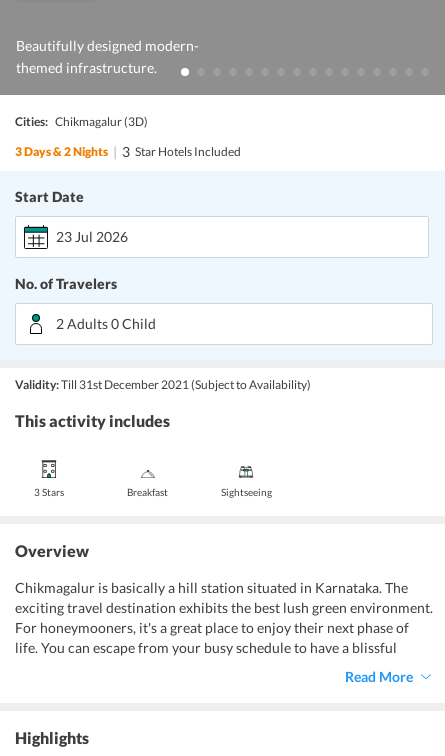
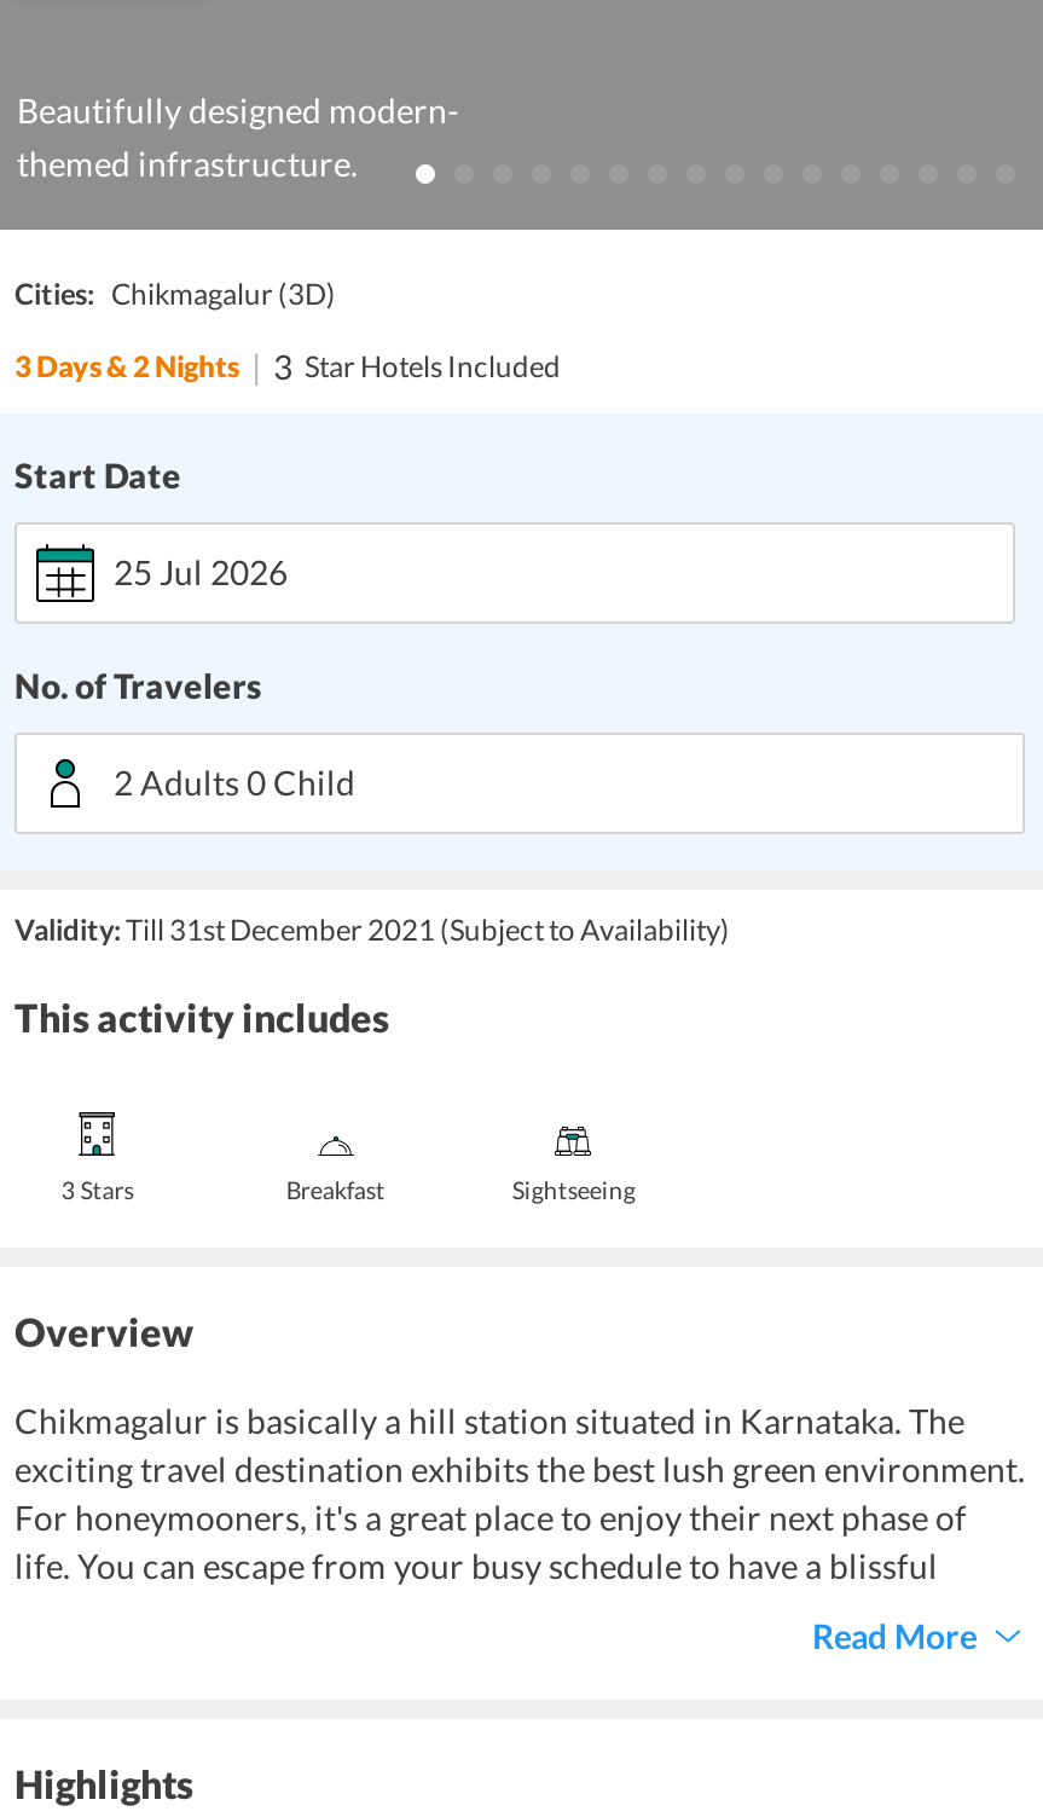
- 23 Jul 2026
+ 25 Jul 2026
